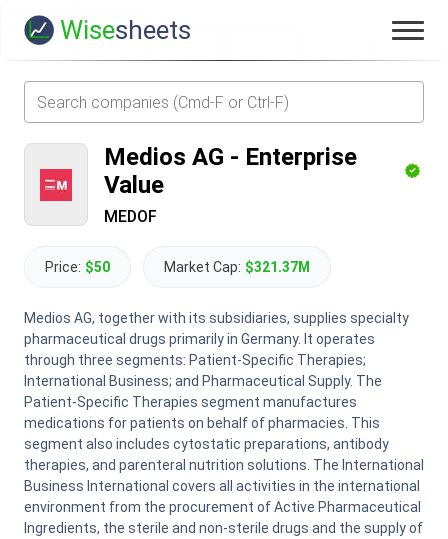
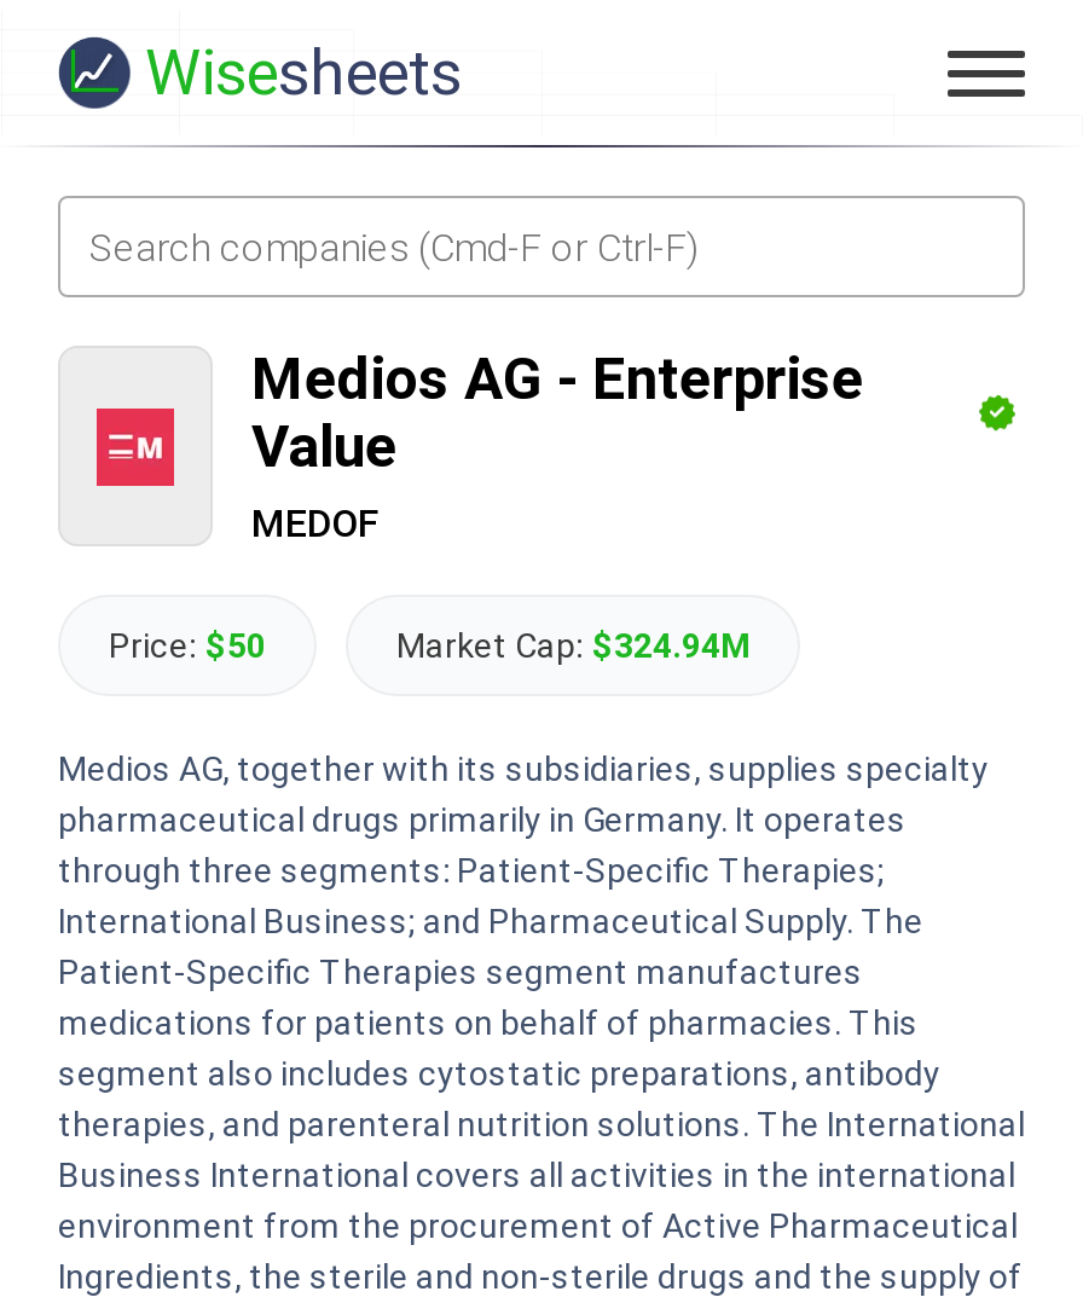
- Market Cap: $321.37M
+ Market Cap: $324.94M
